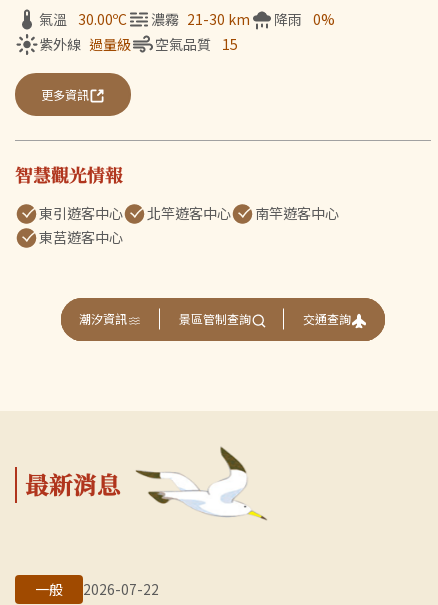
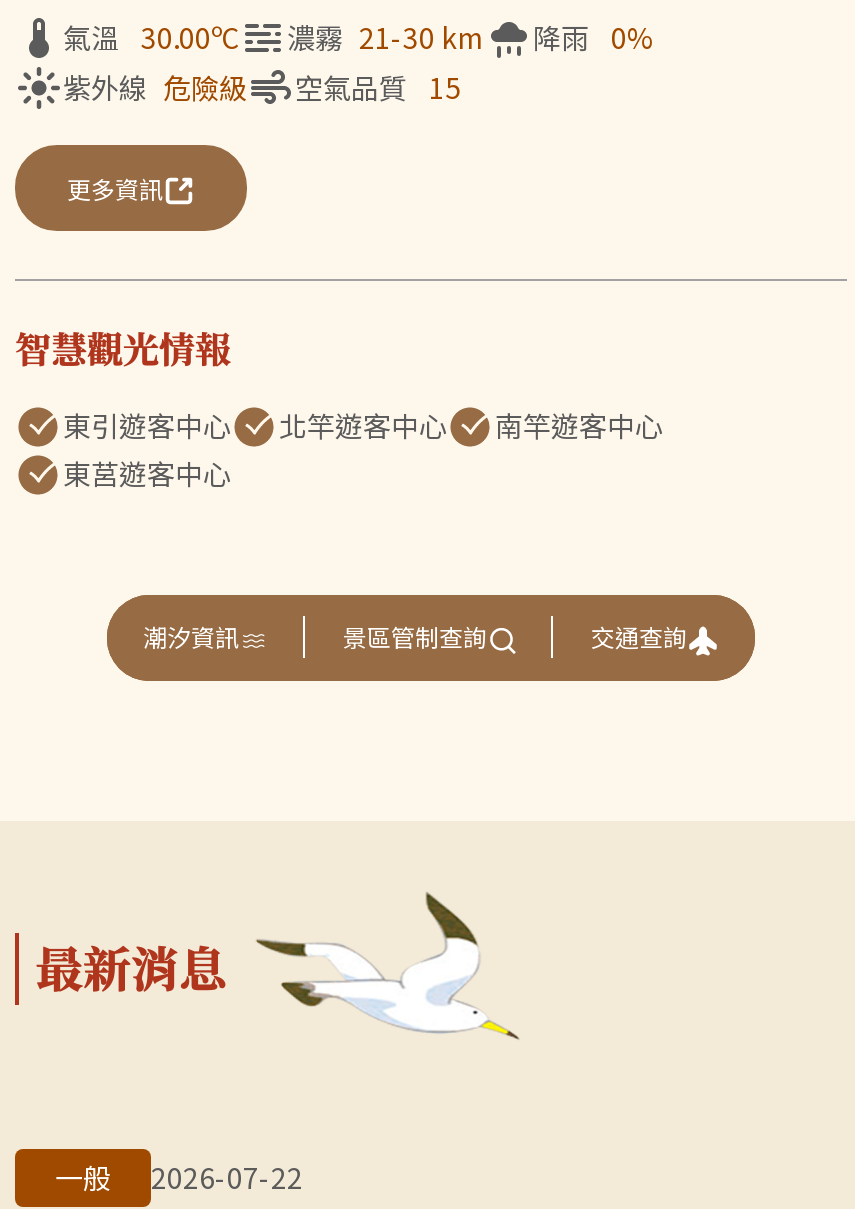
- 紫外線 過量級
+ 紫外線 危險級
